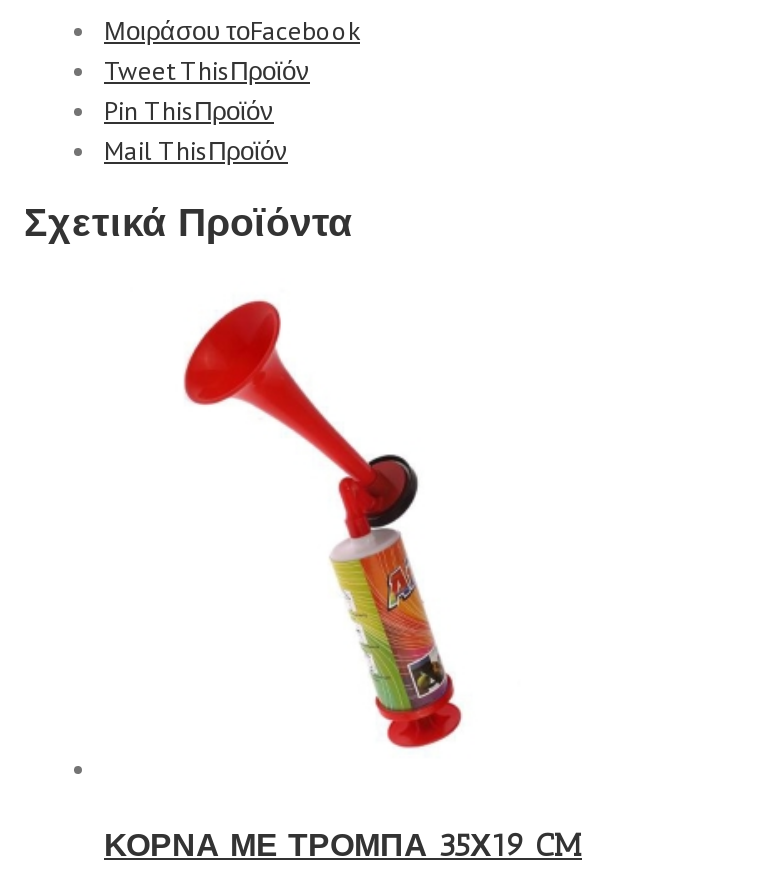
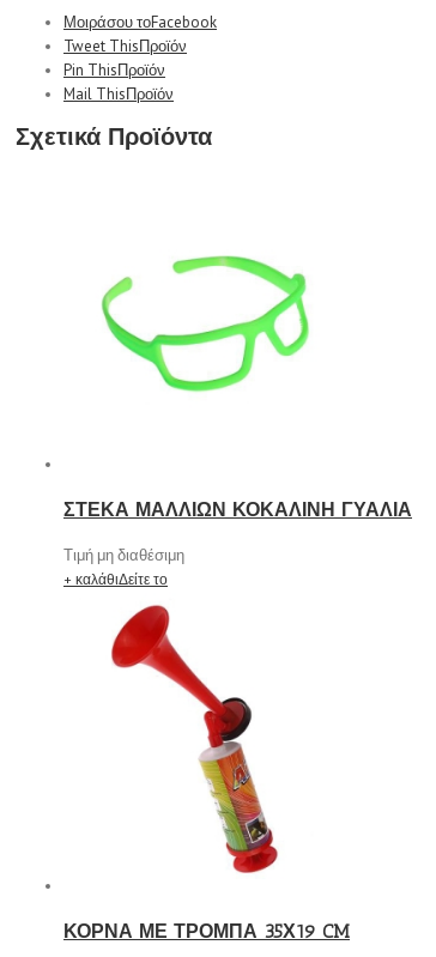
+ ΣΤΕΚΑ ΜΑΛΛΙΩΝ ΚΟΚΑΛΙΝΗ ΓΥΑΛΙΑ
+ Τιμή μη διαθέσιμη
+ + καλάθιΔείτε το

+ [image]
